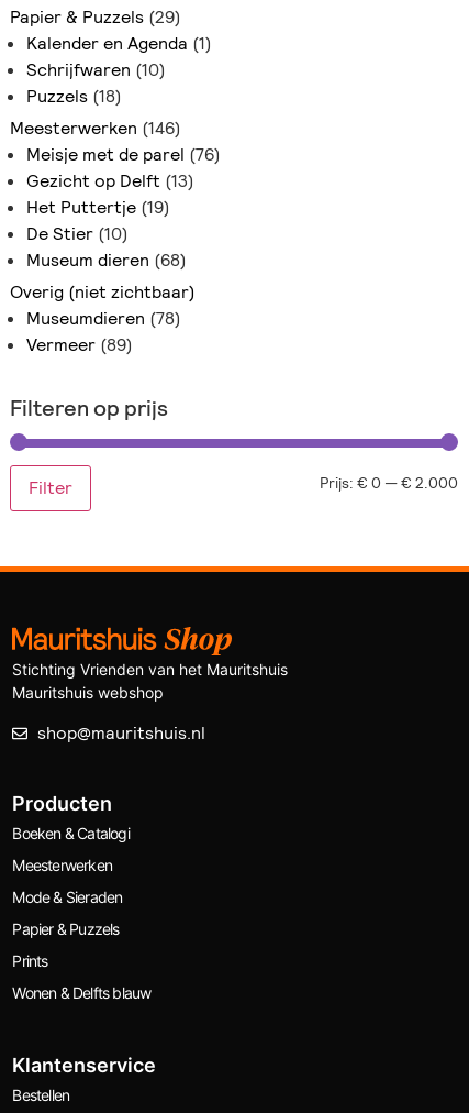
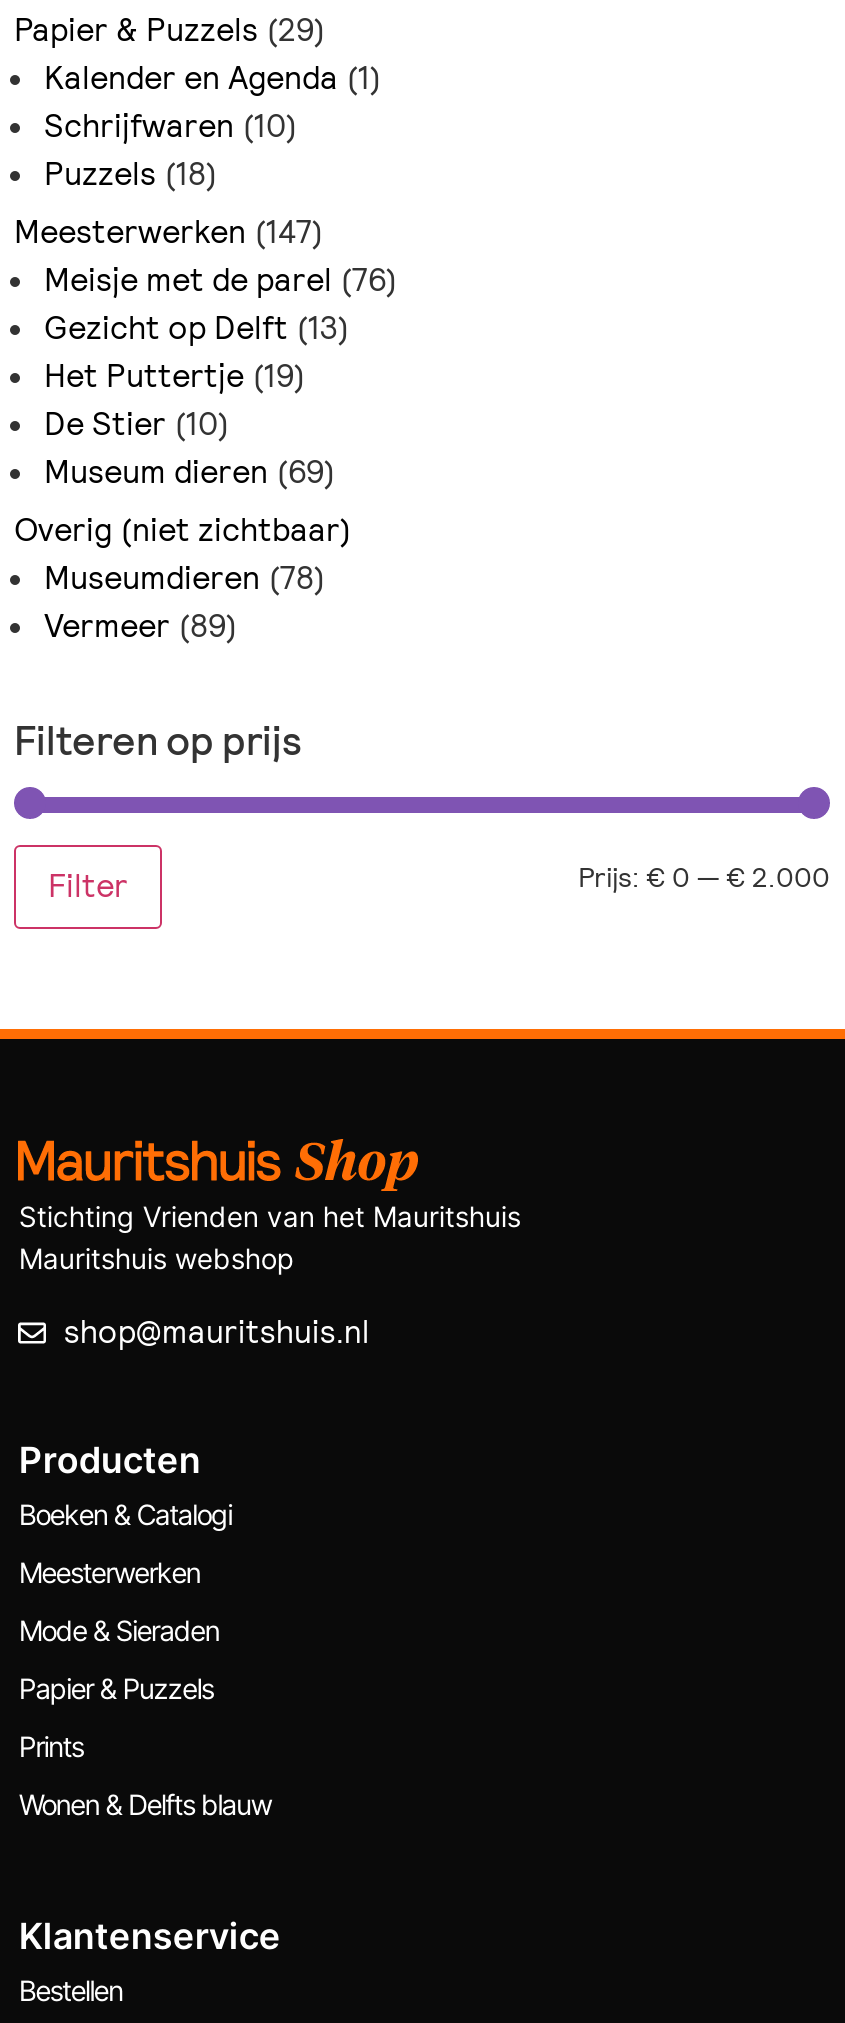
- Meesterwerken (146)
+ Meesterwerken (147)

- Museum dieren (68)
+ Museum dieren (69)
